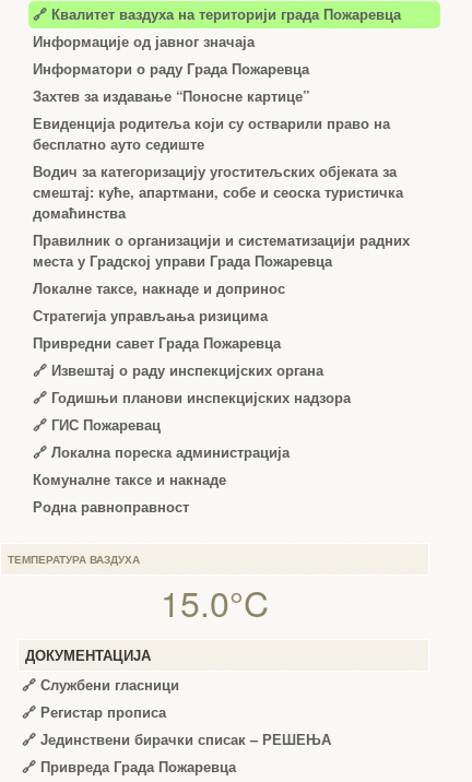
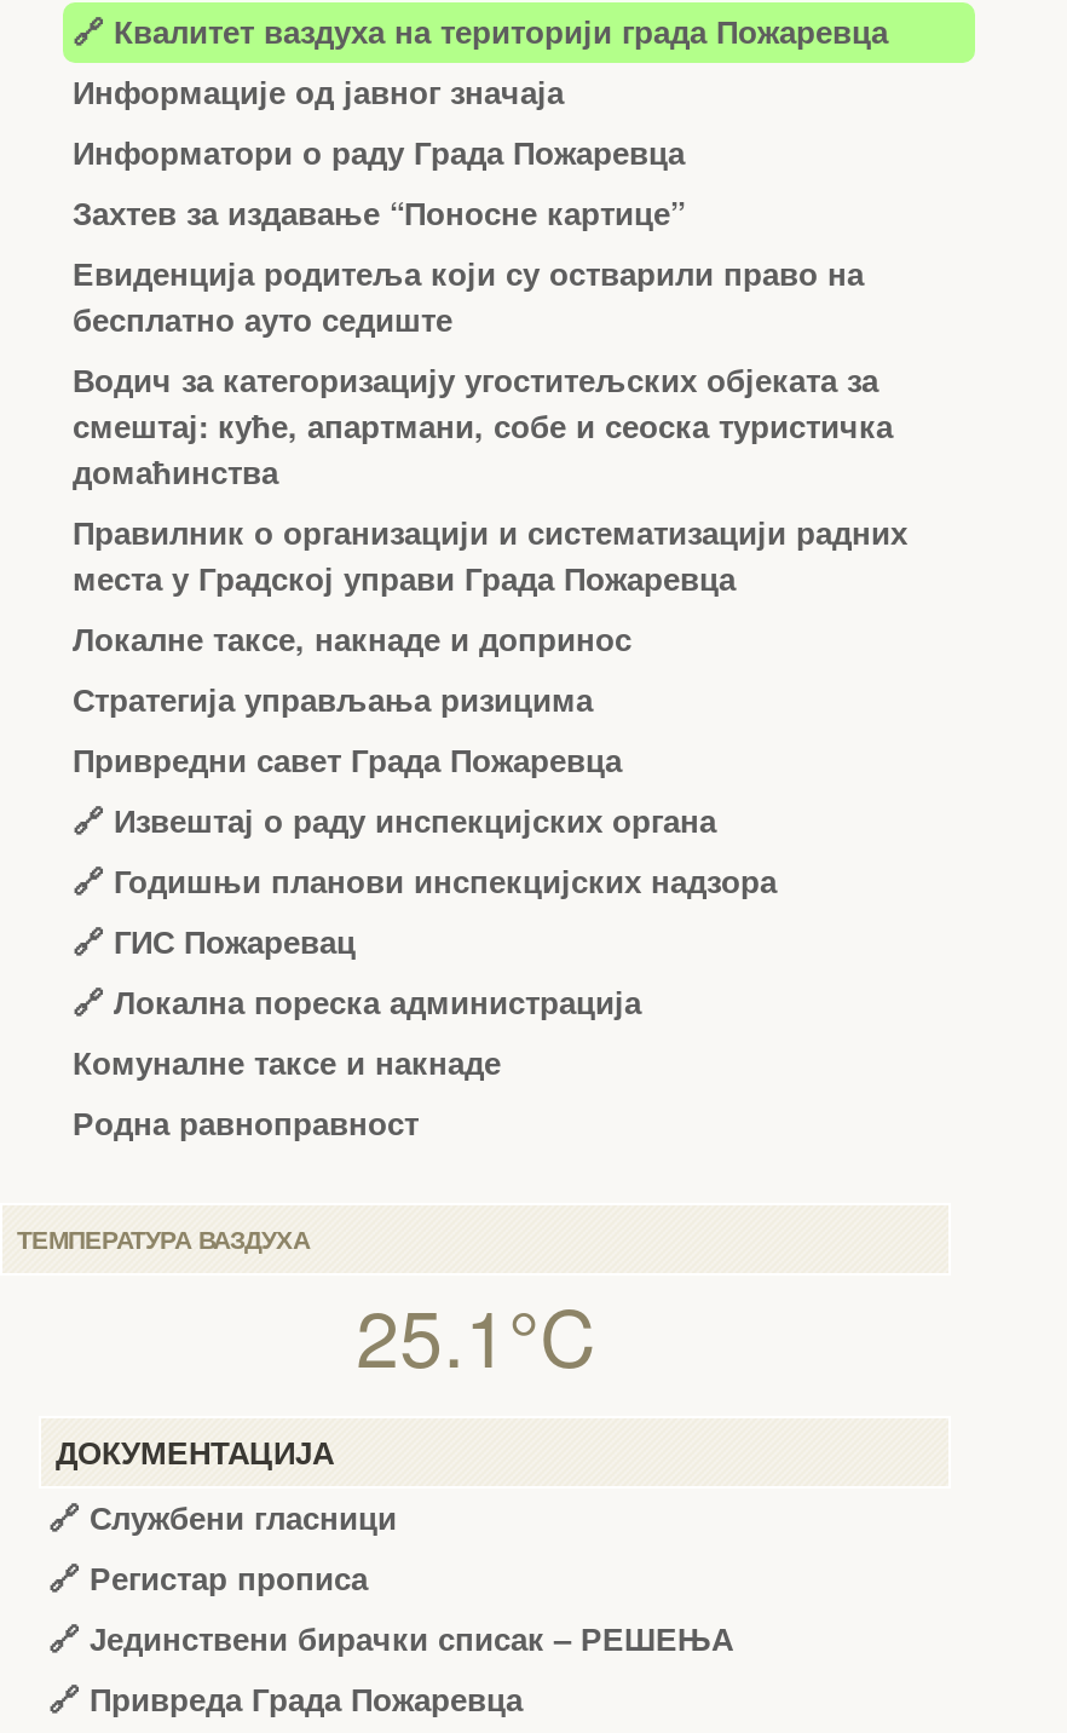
- 15.0°C
+ 25.1°C
